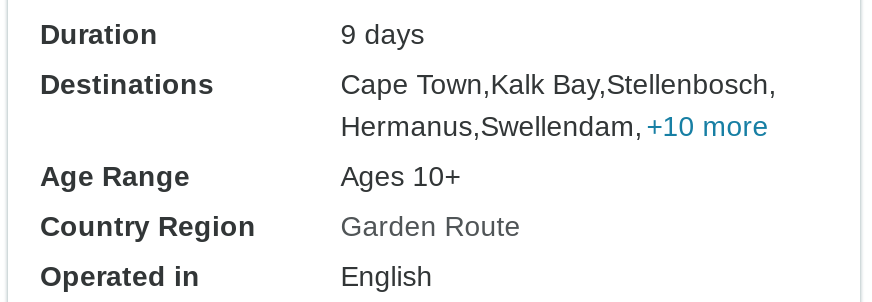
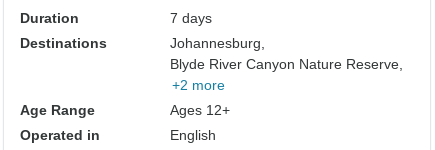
- 9 days
+ 7 days

- Cape Town,Kalk Bay,Stellenbosch,
- Hermanus,Swellendam, +10 more
+ Johannesburg,
+ Blyde River Canyon Nature Reserve,
+ +2 more

- Ages 10+
- Country Region
- Garden Route
+ Ages 12+

moved down: Age Range
